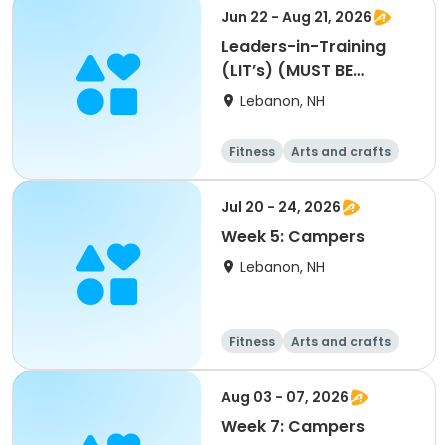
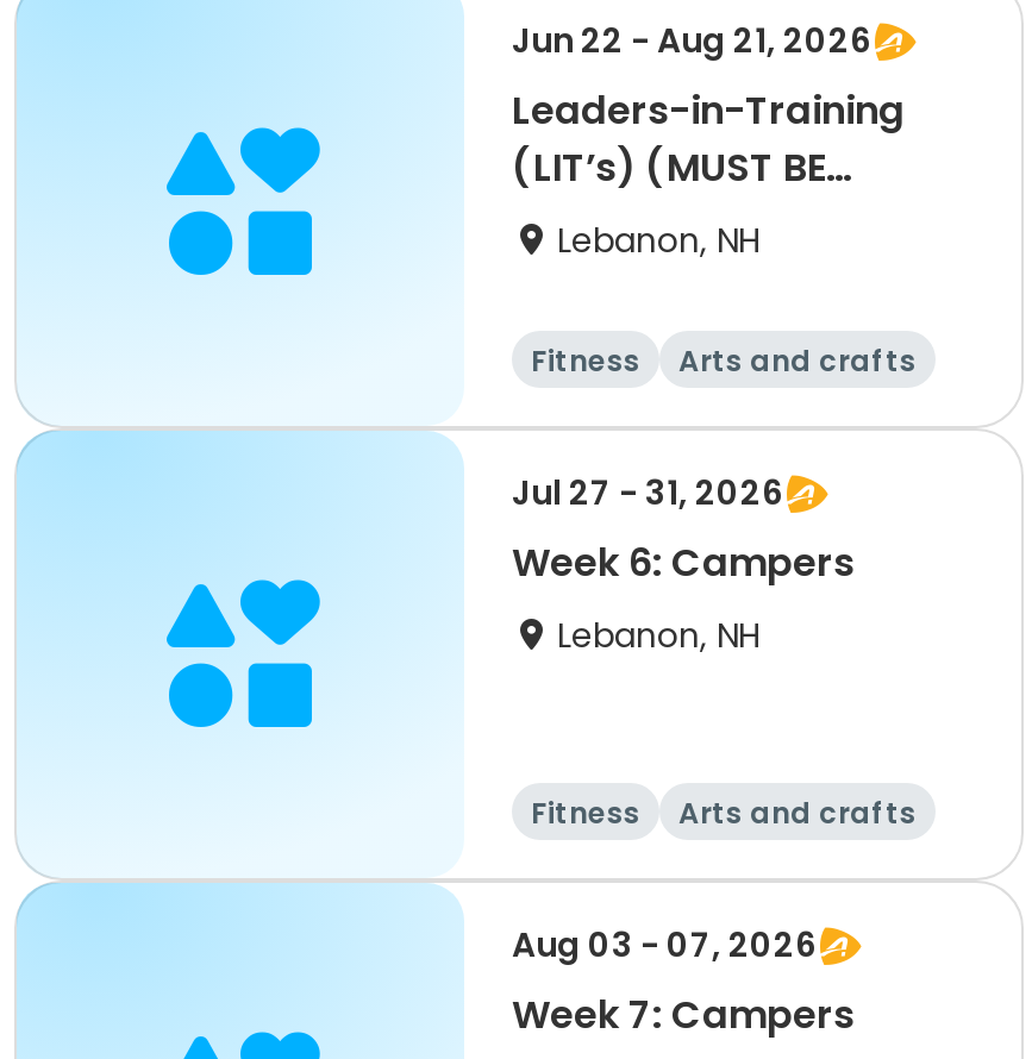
- Jul 20 - 24, 2026
+ Jul 27 - 31, 2026

- Week 5: Campers
+ Week 6: Campers
